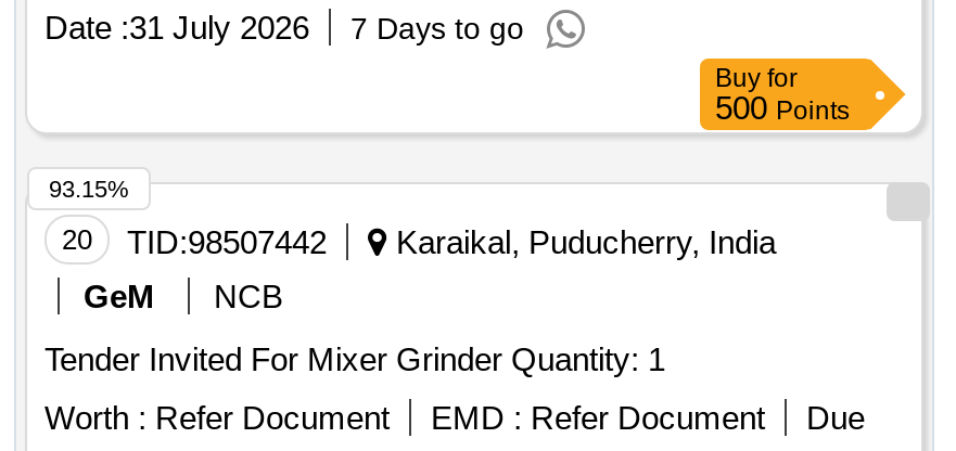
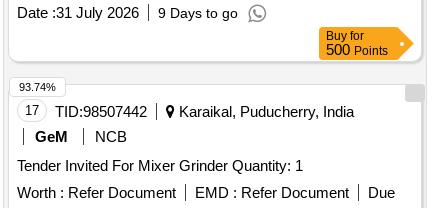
- Date : 31 July 2026 7 Days to go
+ Date : 31 July 2026 9 Days to go

- 93.15%
+ 93.74%

- 20 TID:98507442 Karaikal, Puducherry, India
+ 17 TID:98507442 Karaikal, Puducherry, India
